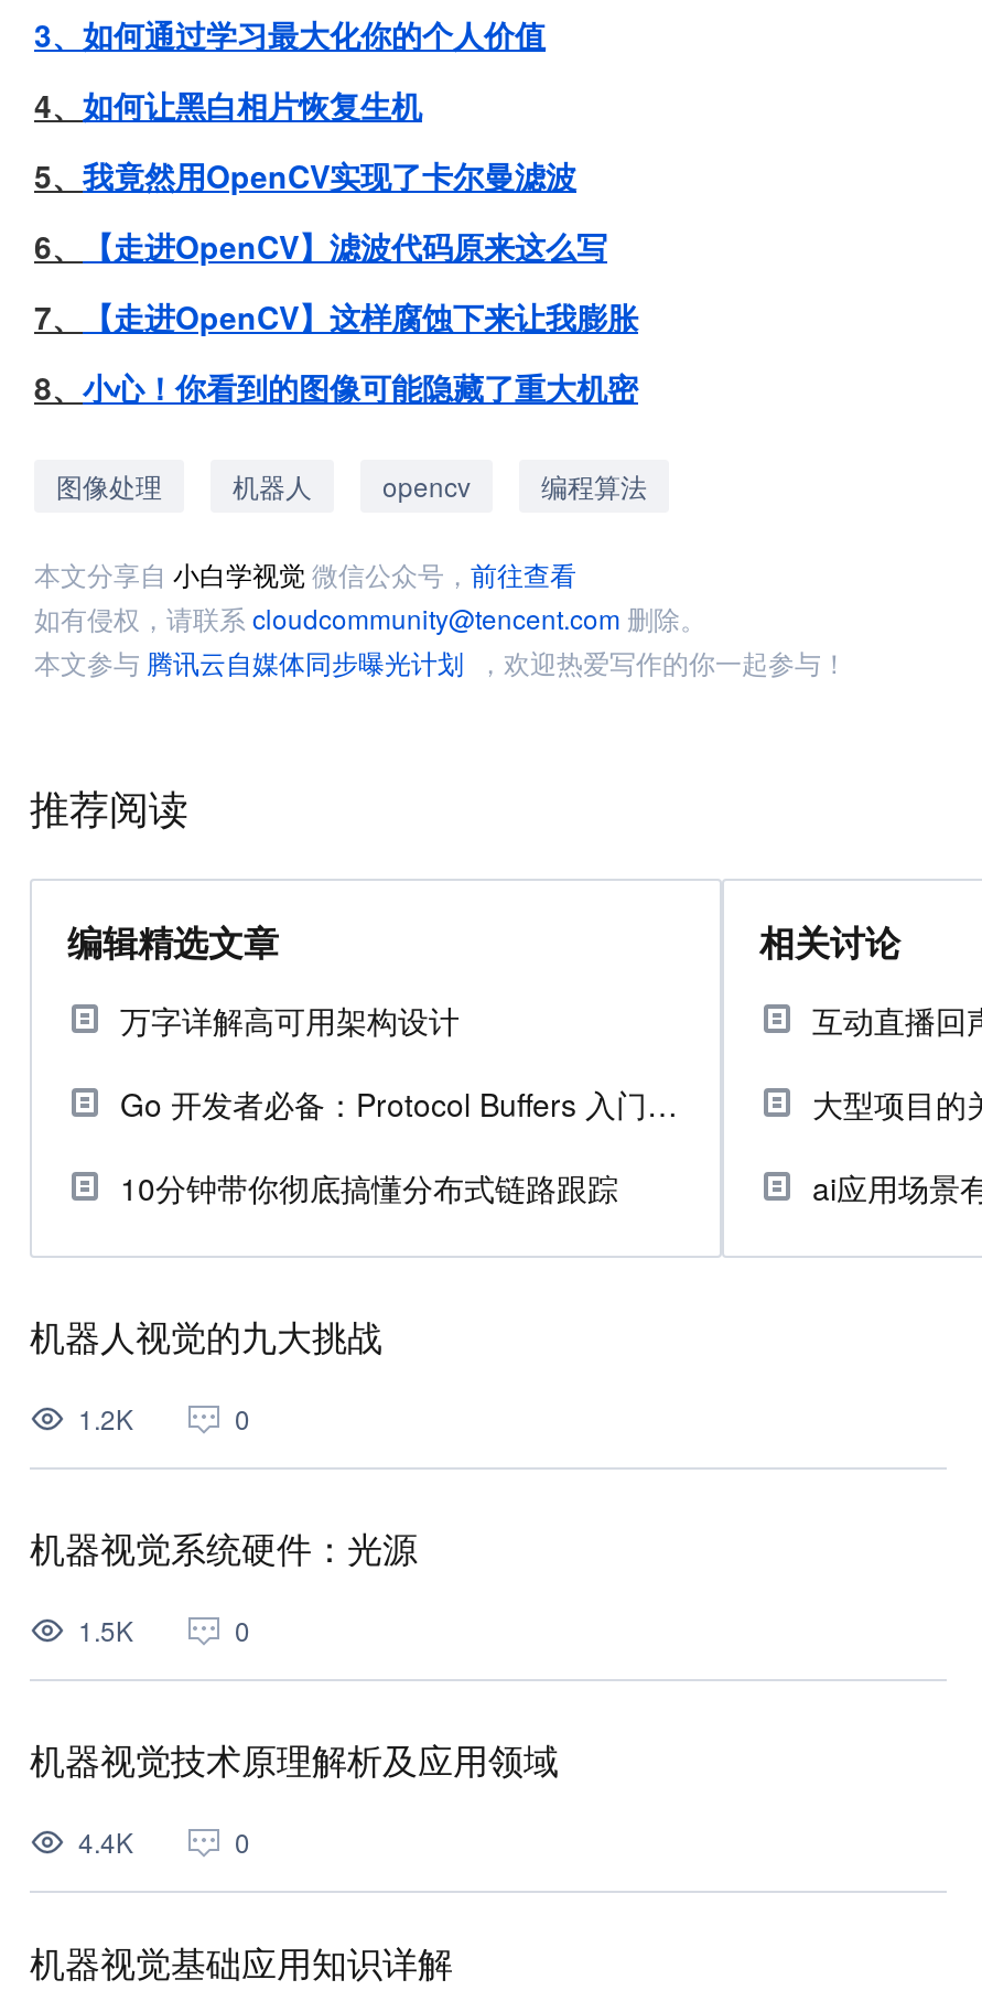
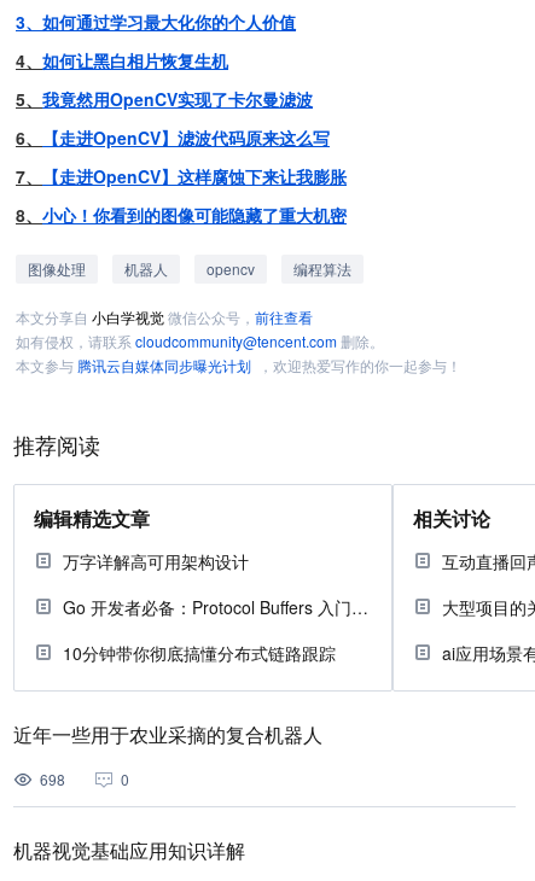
- 机器人视觉的九大挑战
- 1.2K
- 0
- 机器视觉系统硬件：光源
- 1.5K
- 0
- 机器视觉技术原理解析及应用领域
- 4.4K
+ 近年一些用于农业采摘的复合机器人
+ 698
